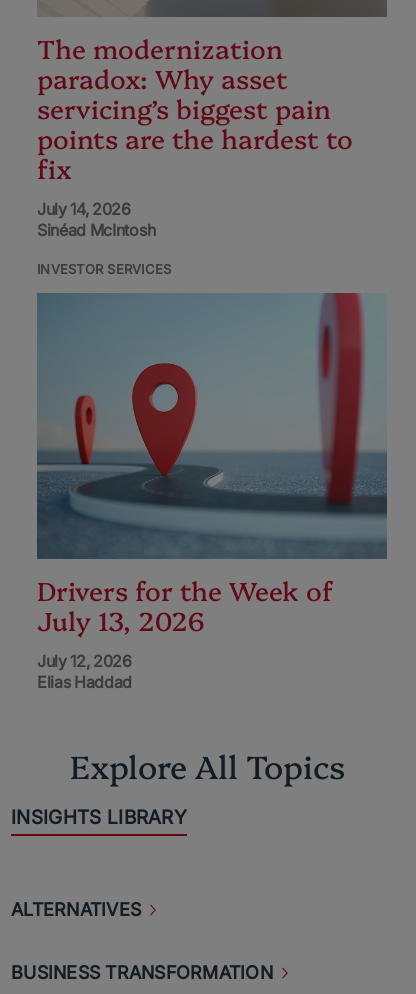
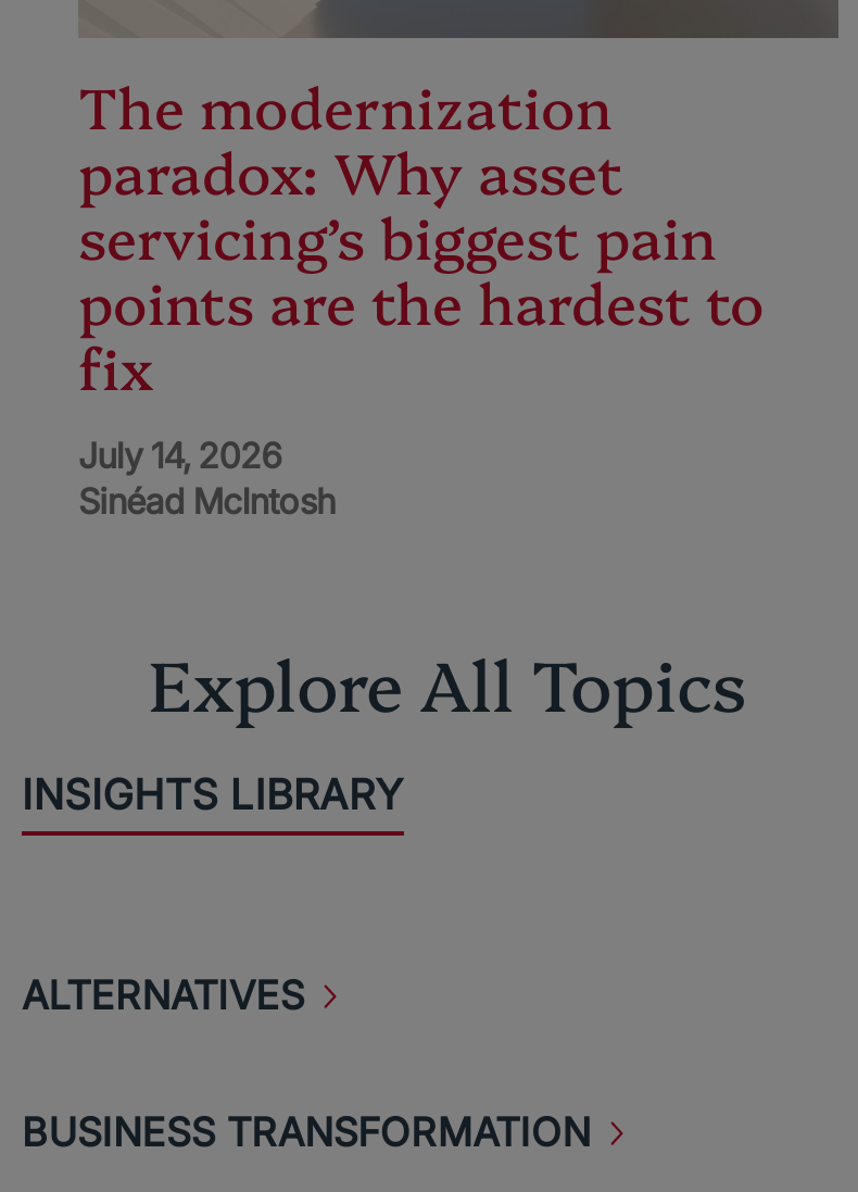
- INVESTOR SERVICES

- [image]
- Drivers for the Week of
- July 13, 2026
- July 12, 2026
- Elias Haddad
